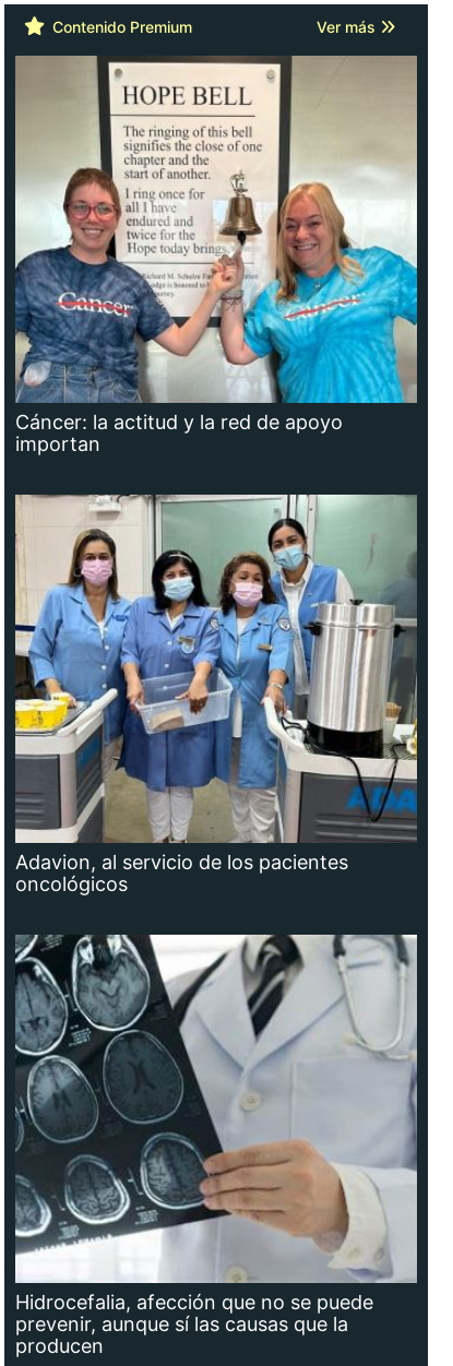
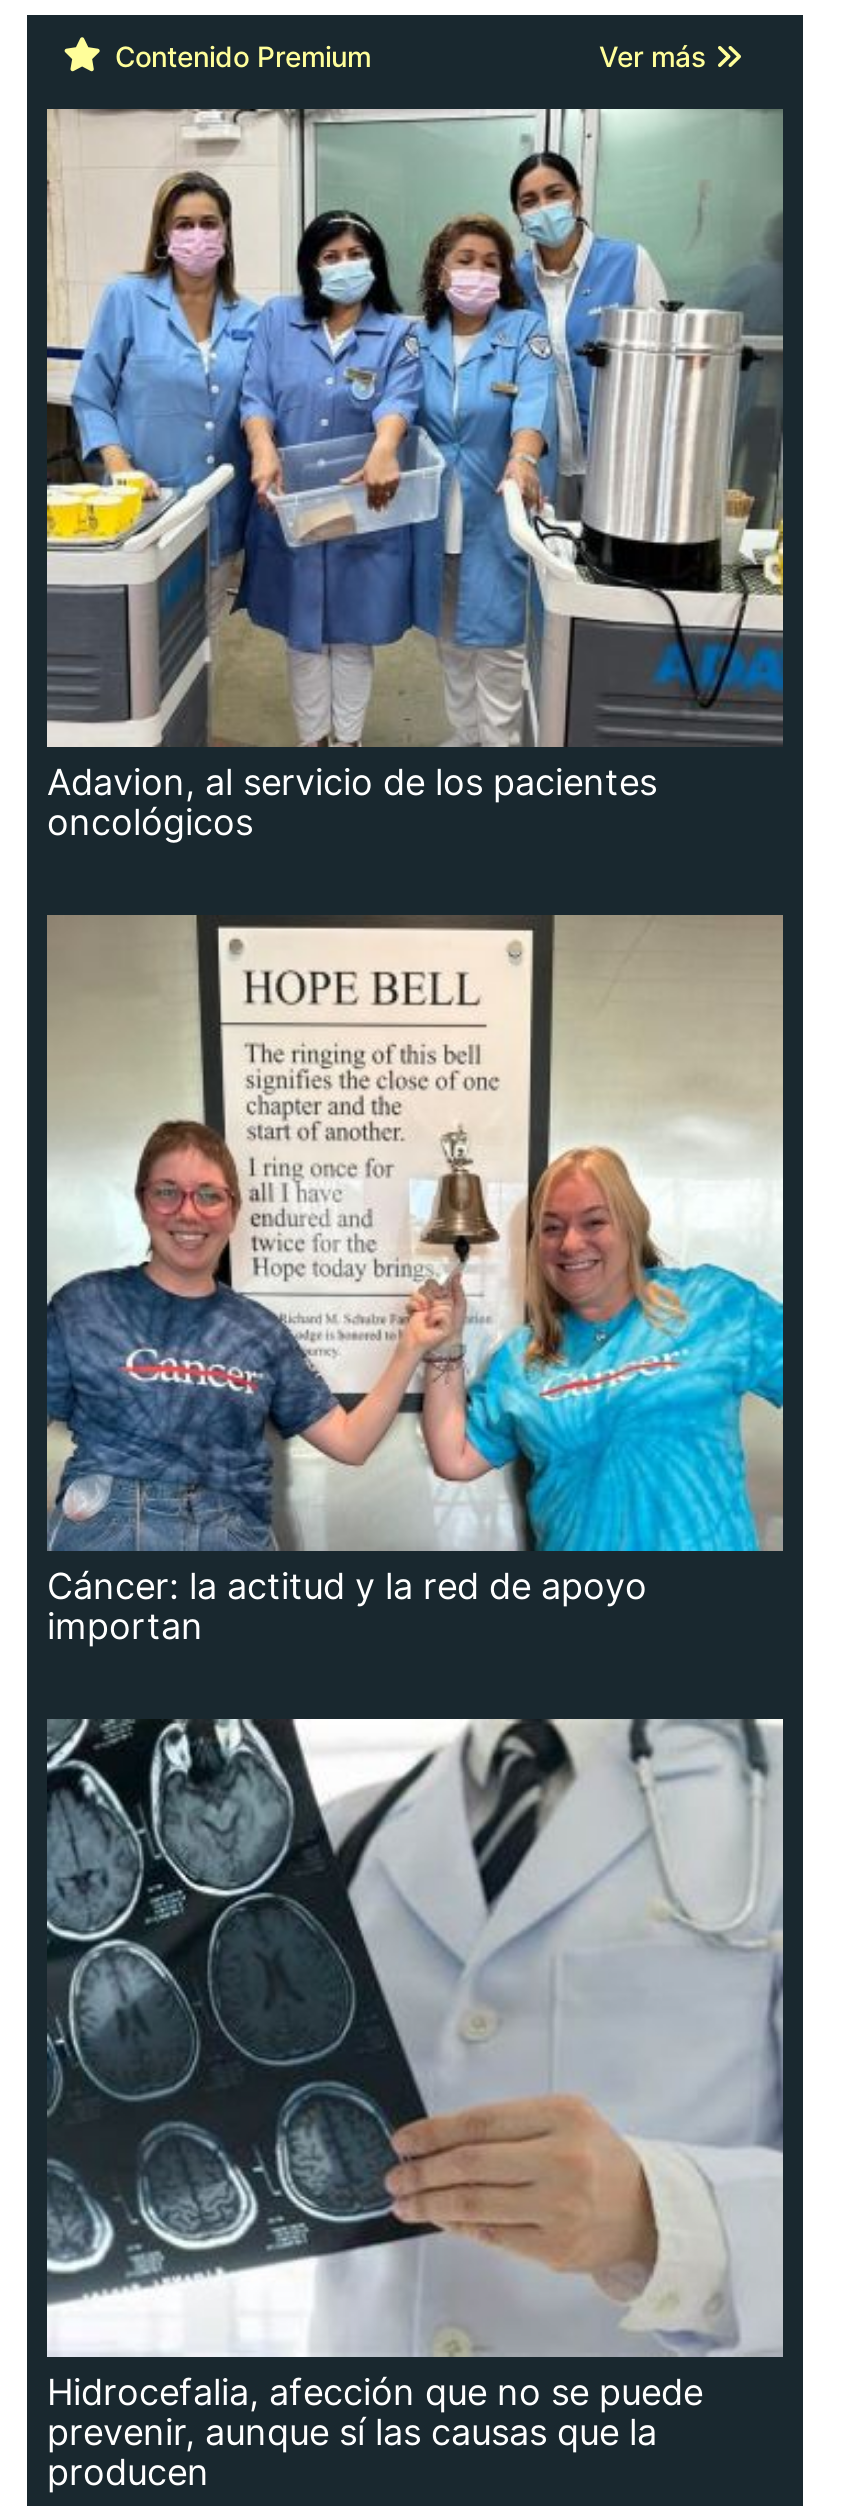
moved down: [image] | Cáncer: la actitud y la red de apoyo | importan

moved up: [image] | Adavion, al servicio de los pacientes | oncológicos
